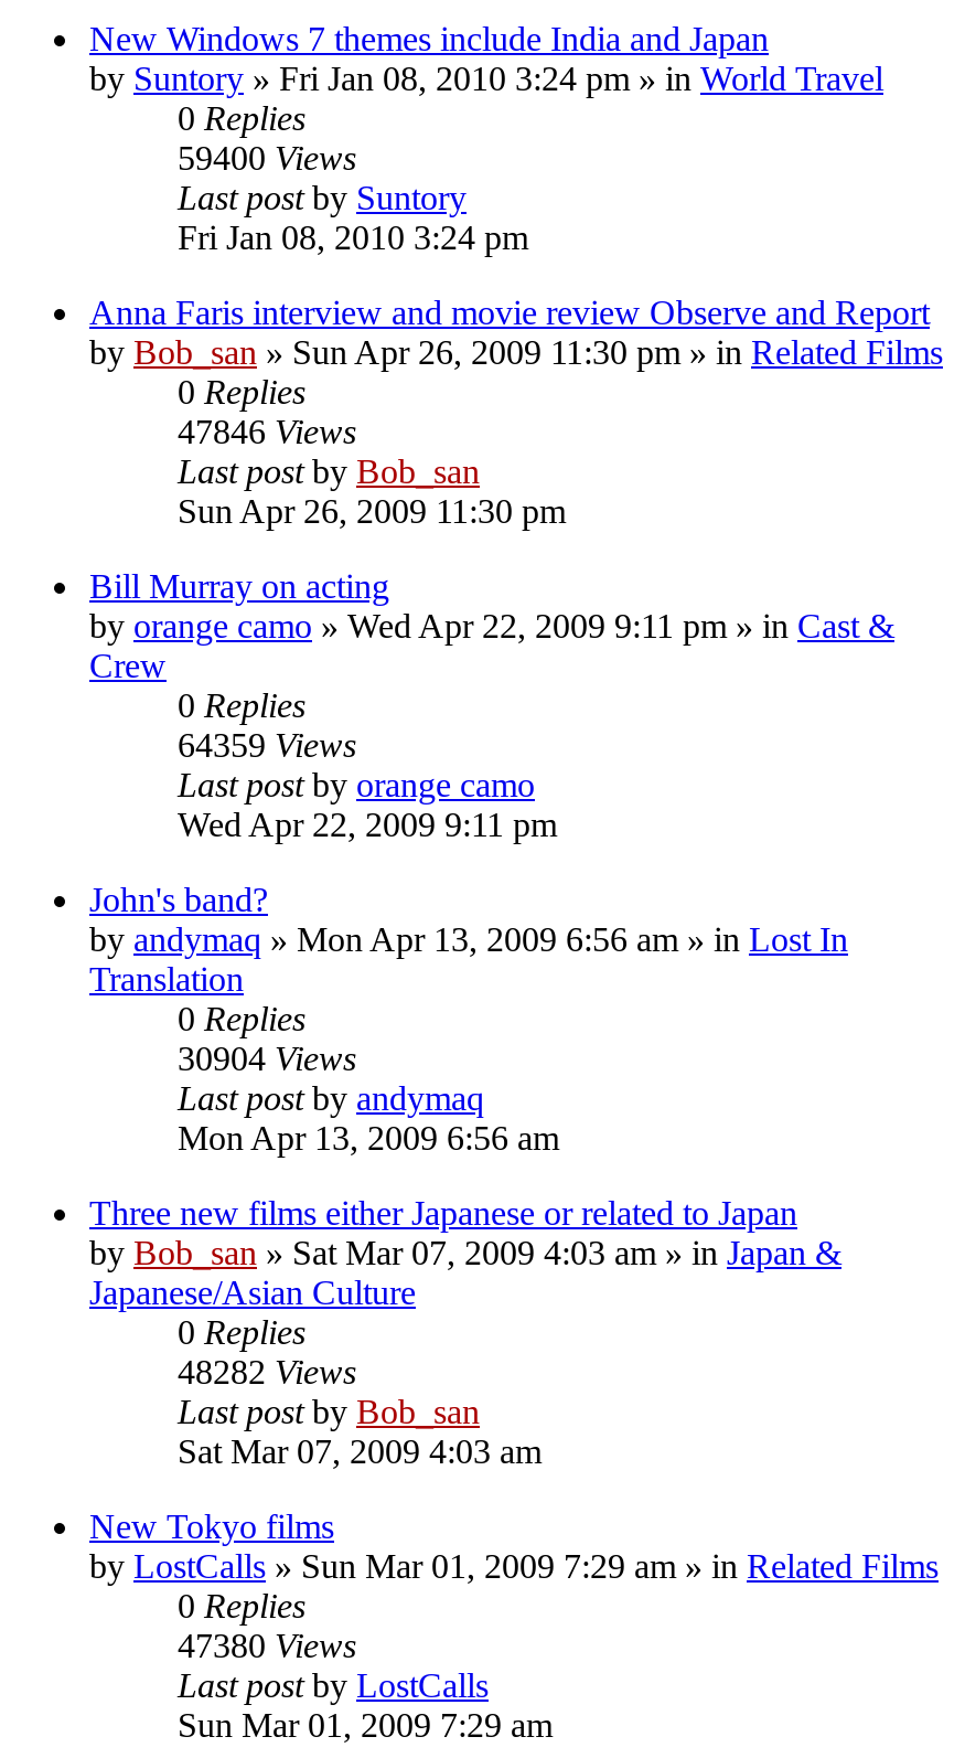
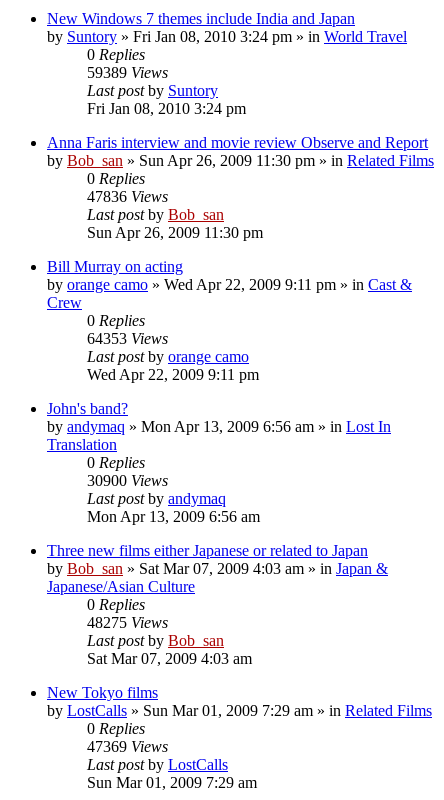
- 59400 Views
+ 59389 Views

- 47846 Views
+ 47836 Views

- 64359 Views
+ 64353 Views

- 30904 Views
+ 30900 Views

- 48282 Views
+ 48275 Views

- 47380 Views
+ 47369 Views
